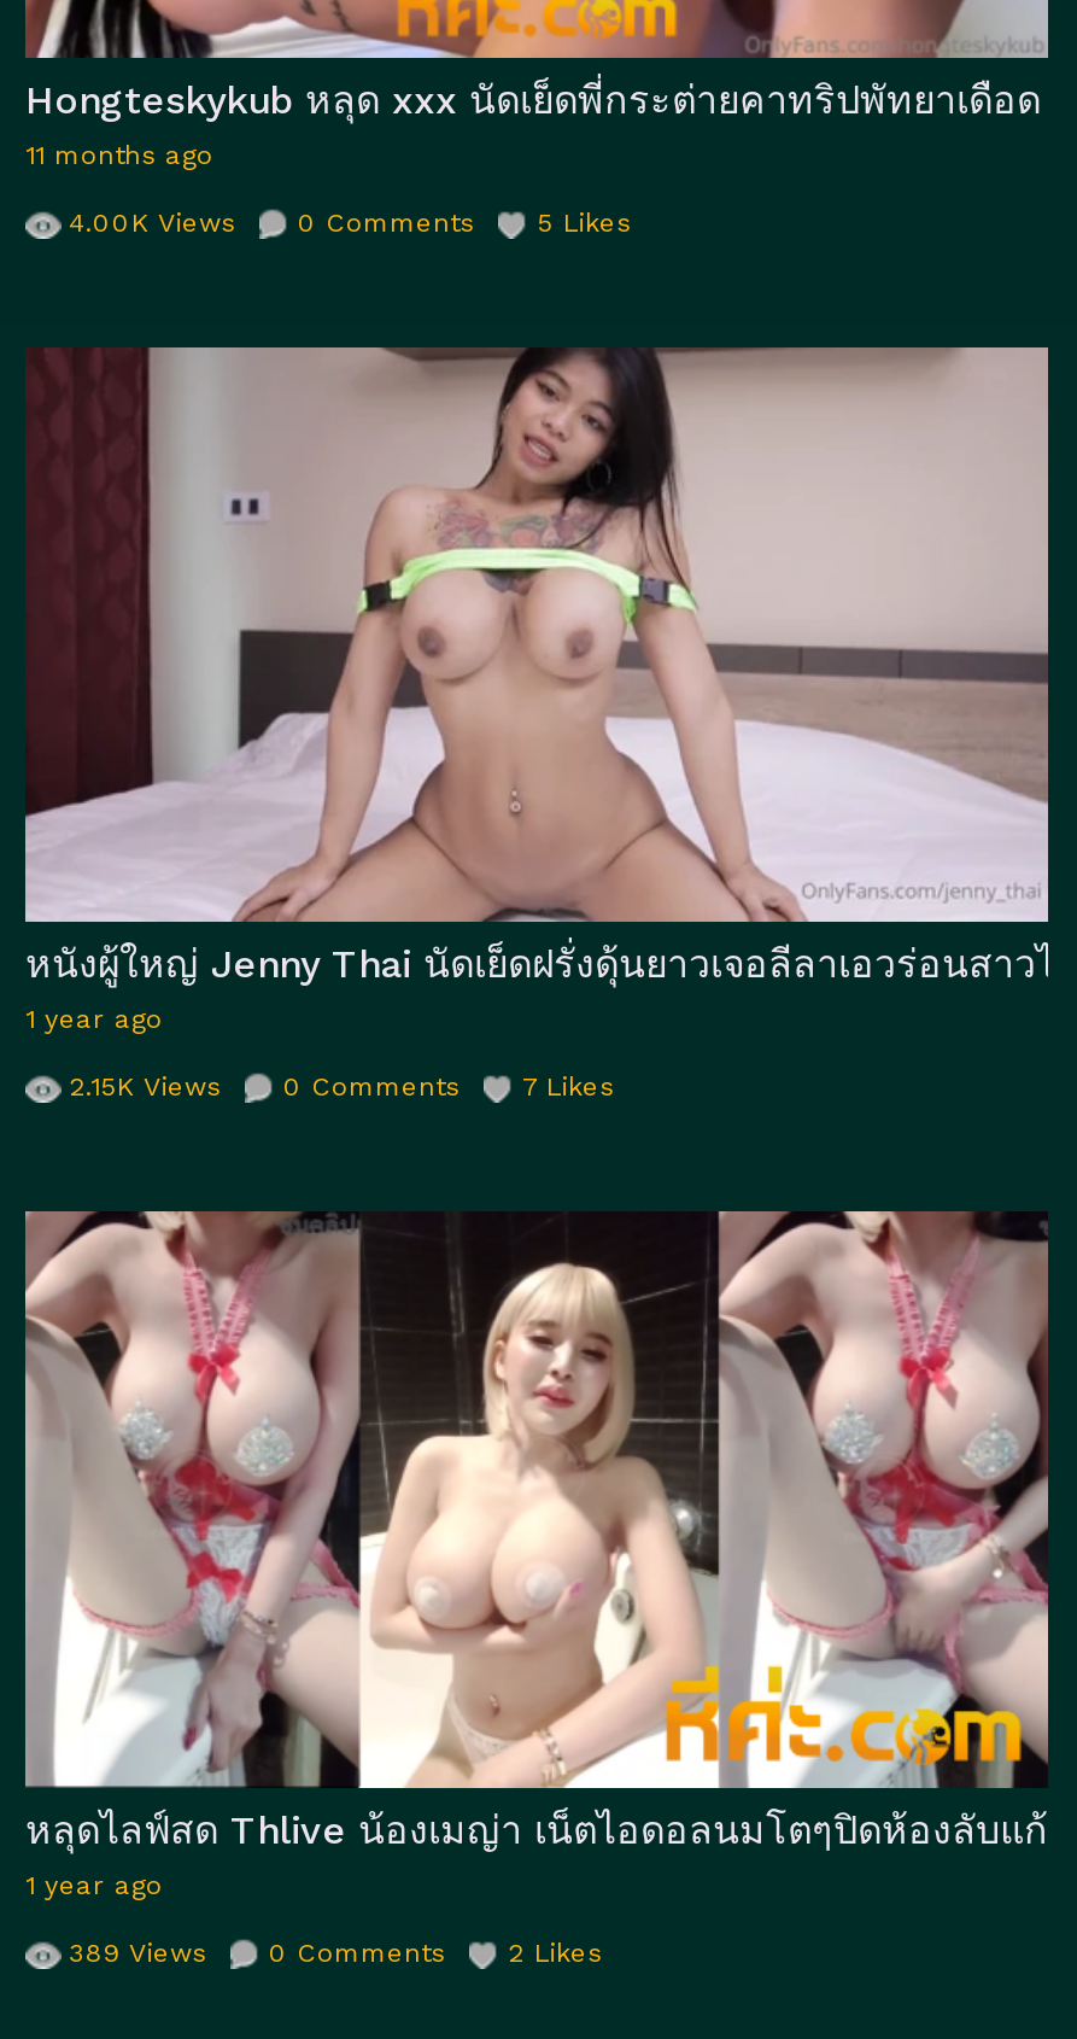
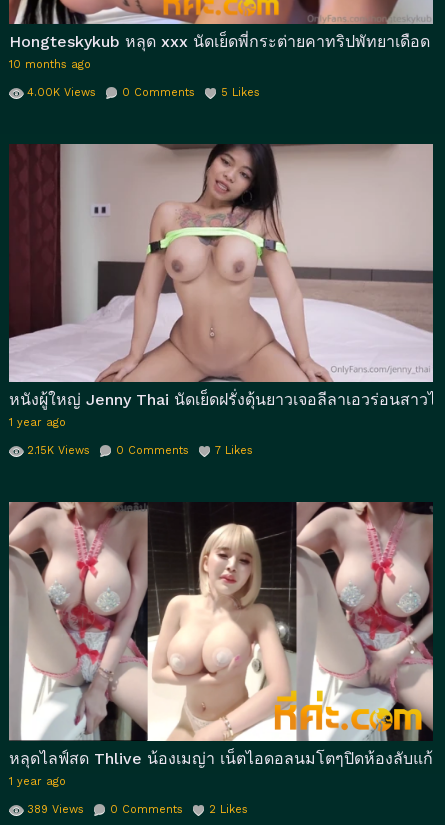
- 11 months ago
+ 10 months ago
